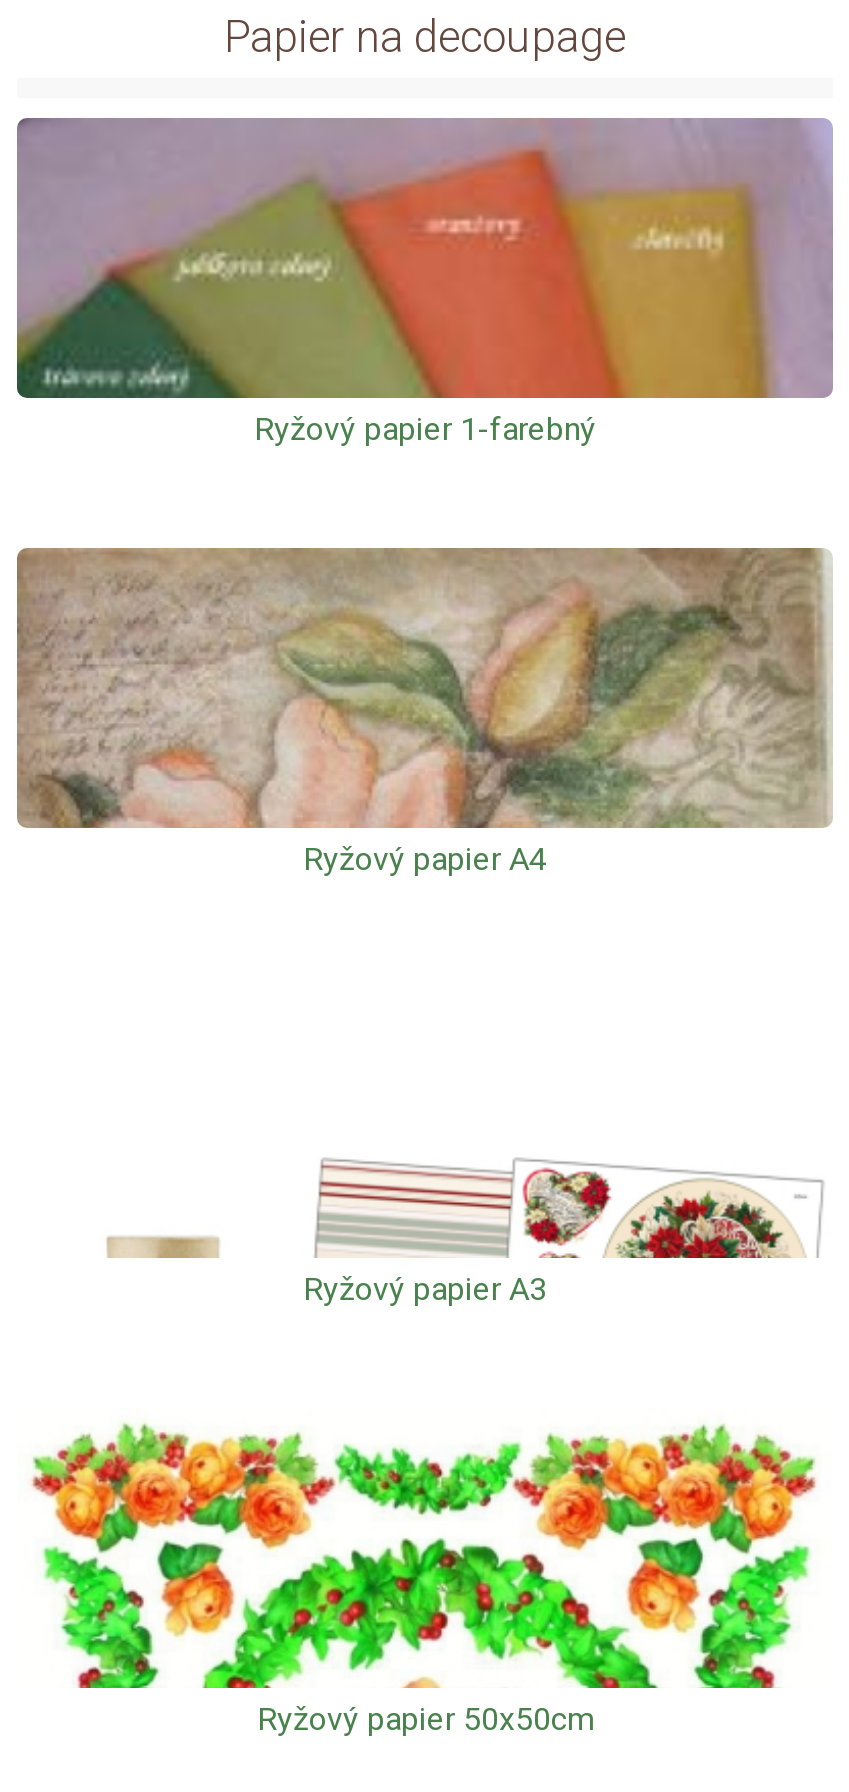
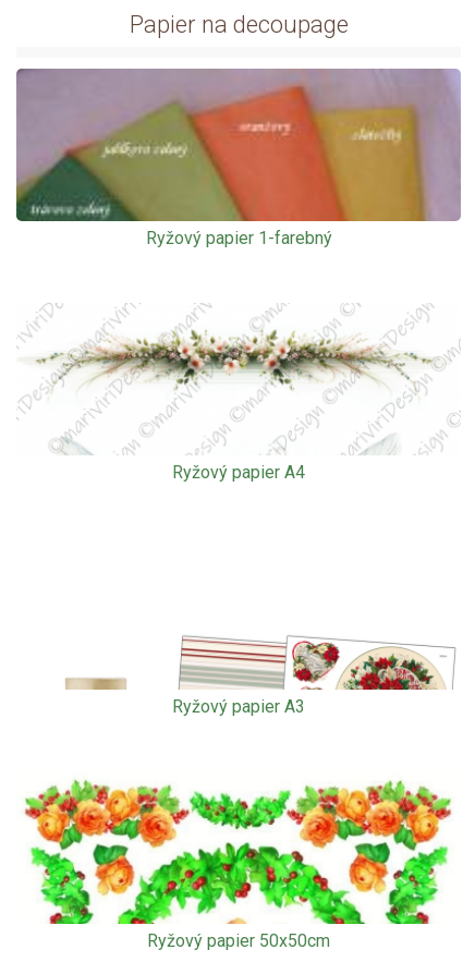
- [image]
+ [image]
